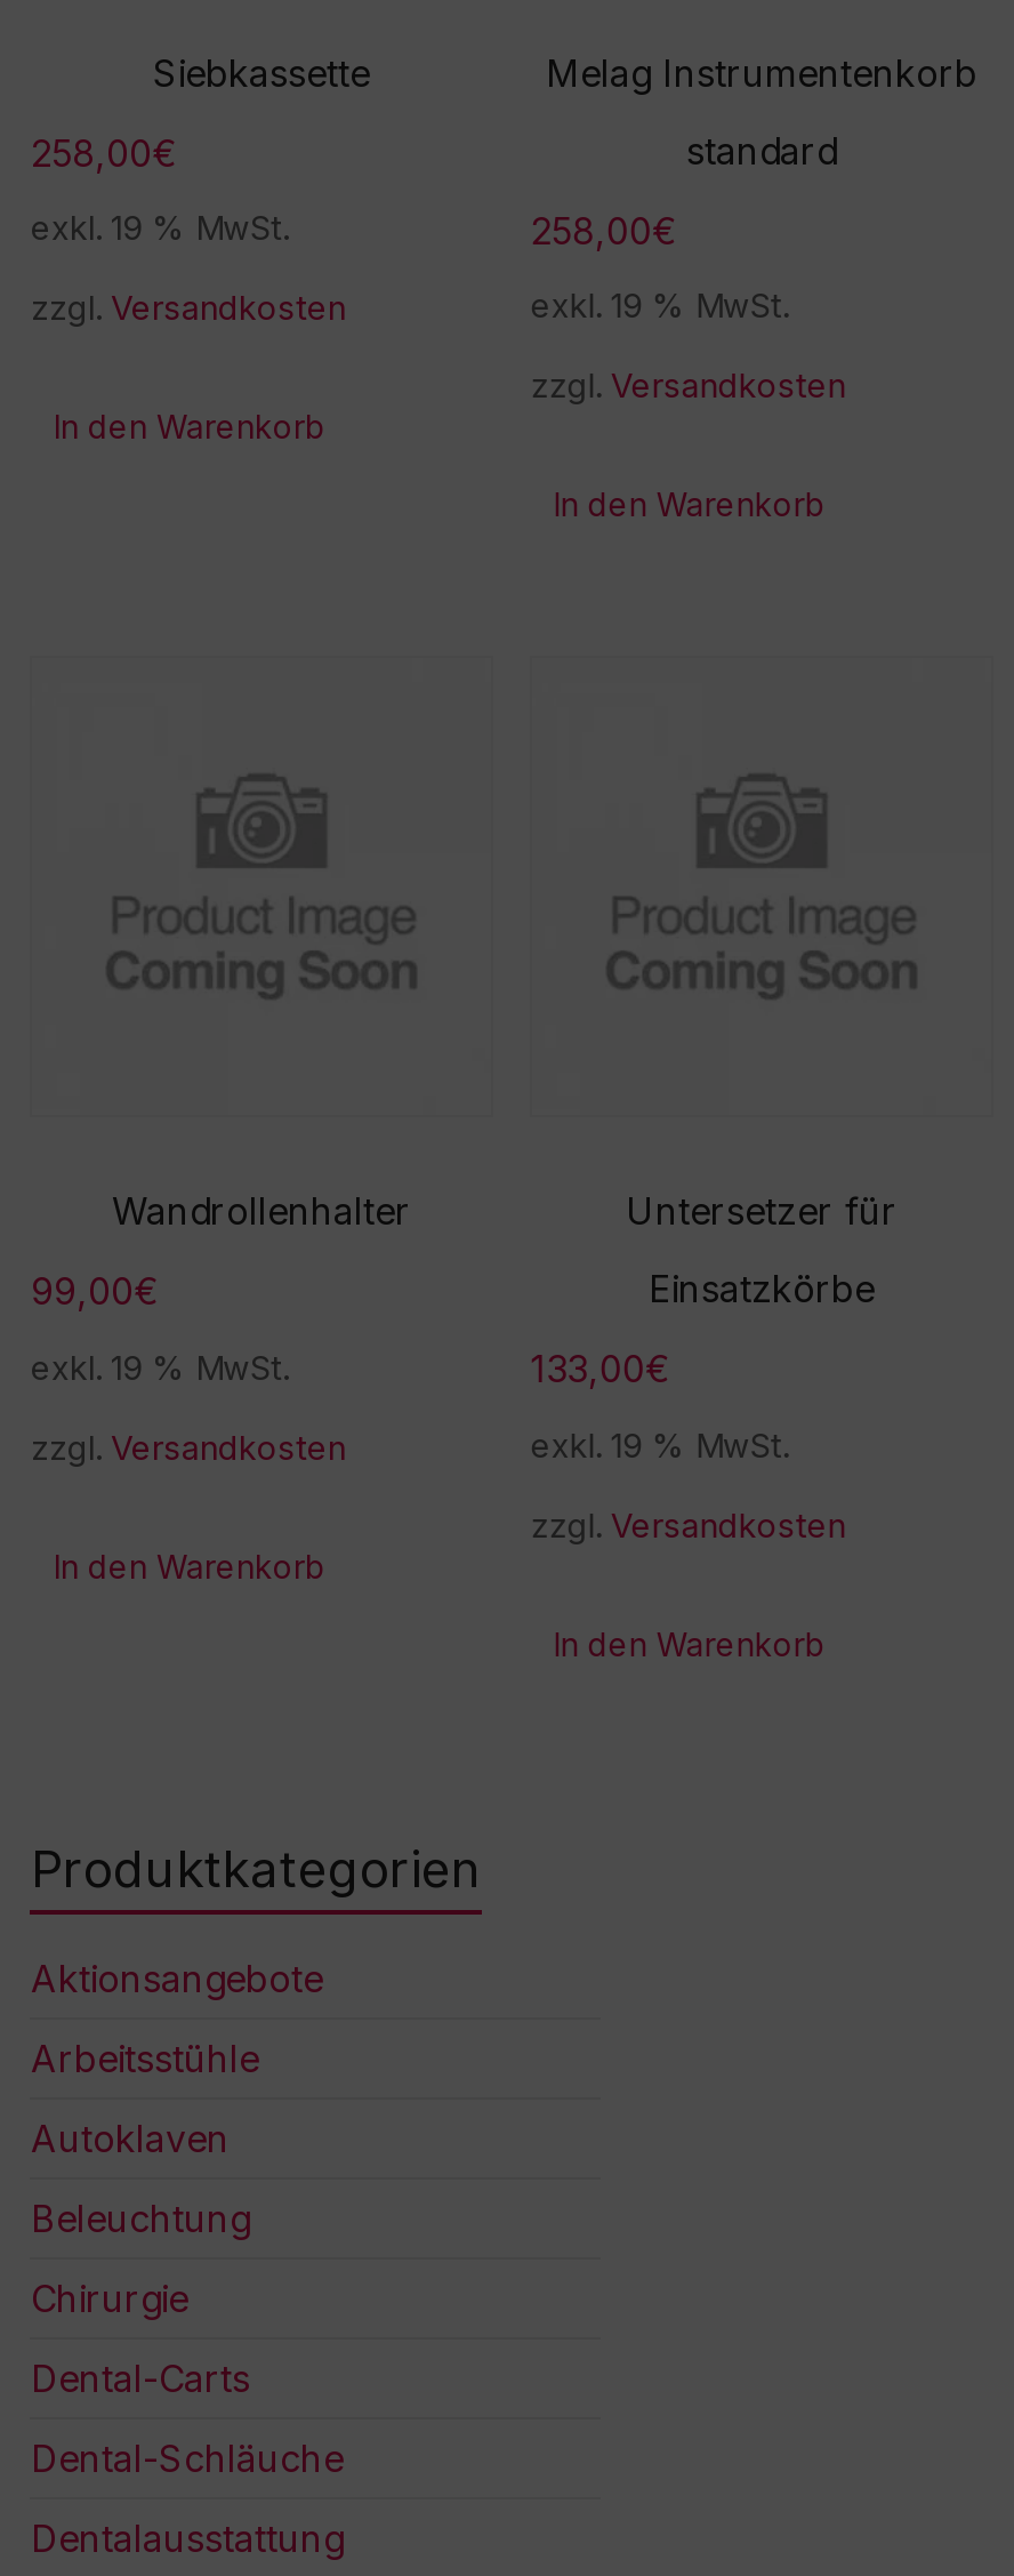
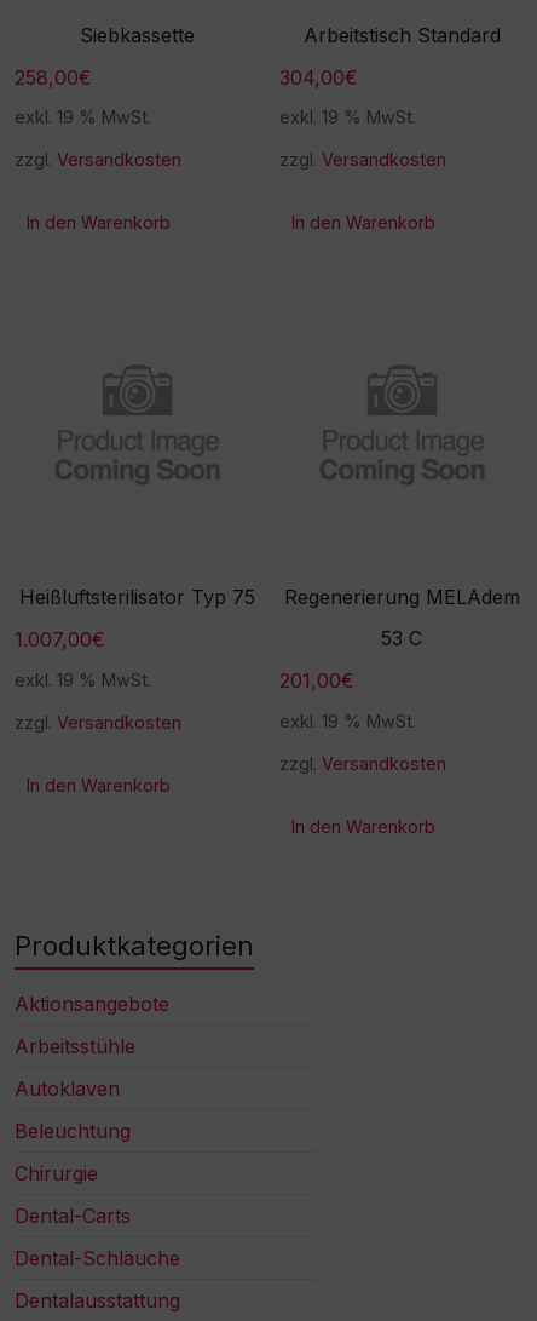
- Melag Instrumentenkorb
- standard
- 258,00€
+ Arbeitstisch Standard
+ 304,00€

- Wandrollenhalter
+ Heißluftsterilisator Typ 75

- Untersetzer für
+ Regenerierung MELAdem

- 99,00€
+ 1.007,00€

- Einsatzkörbe
+ 53 C

- 133,00€
+ 201,00€
